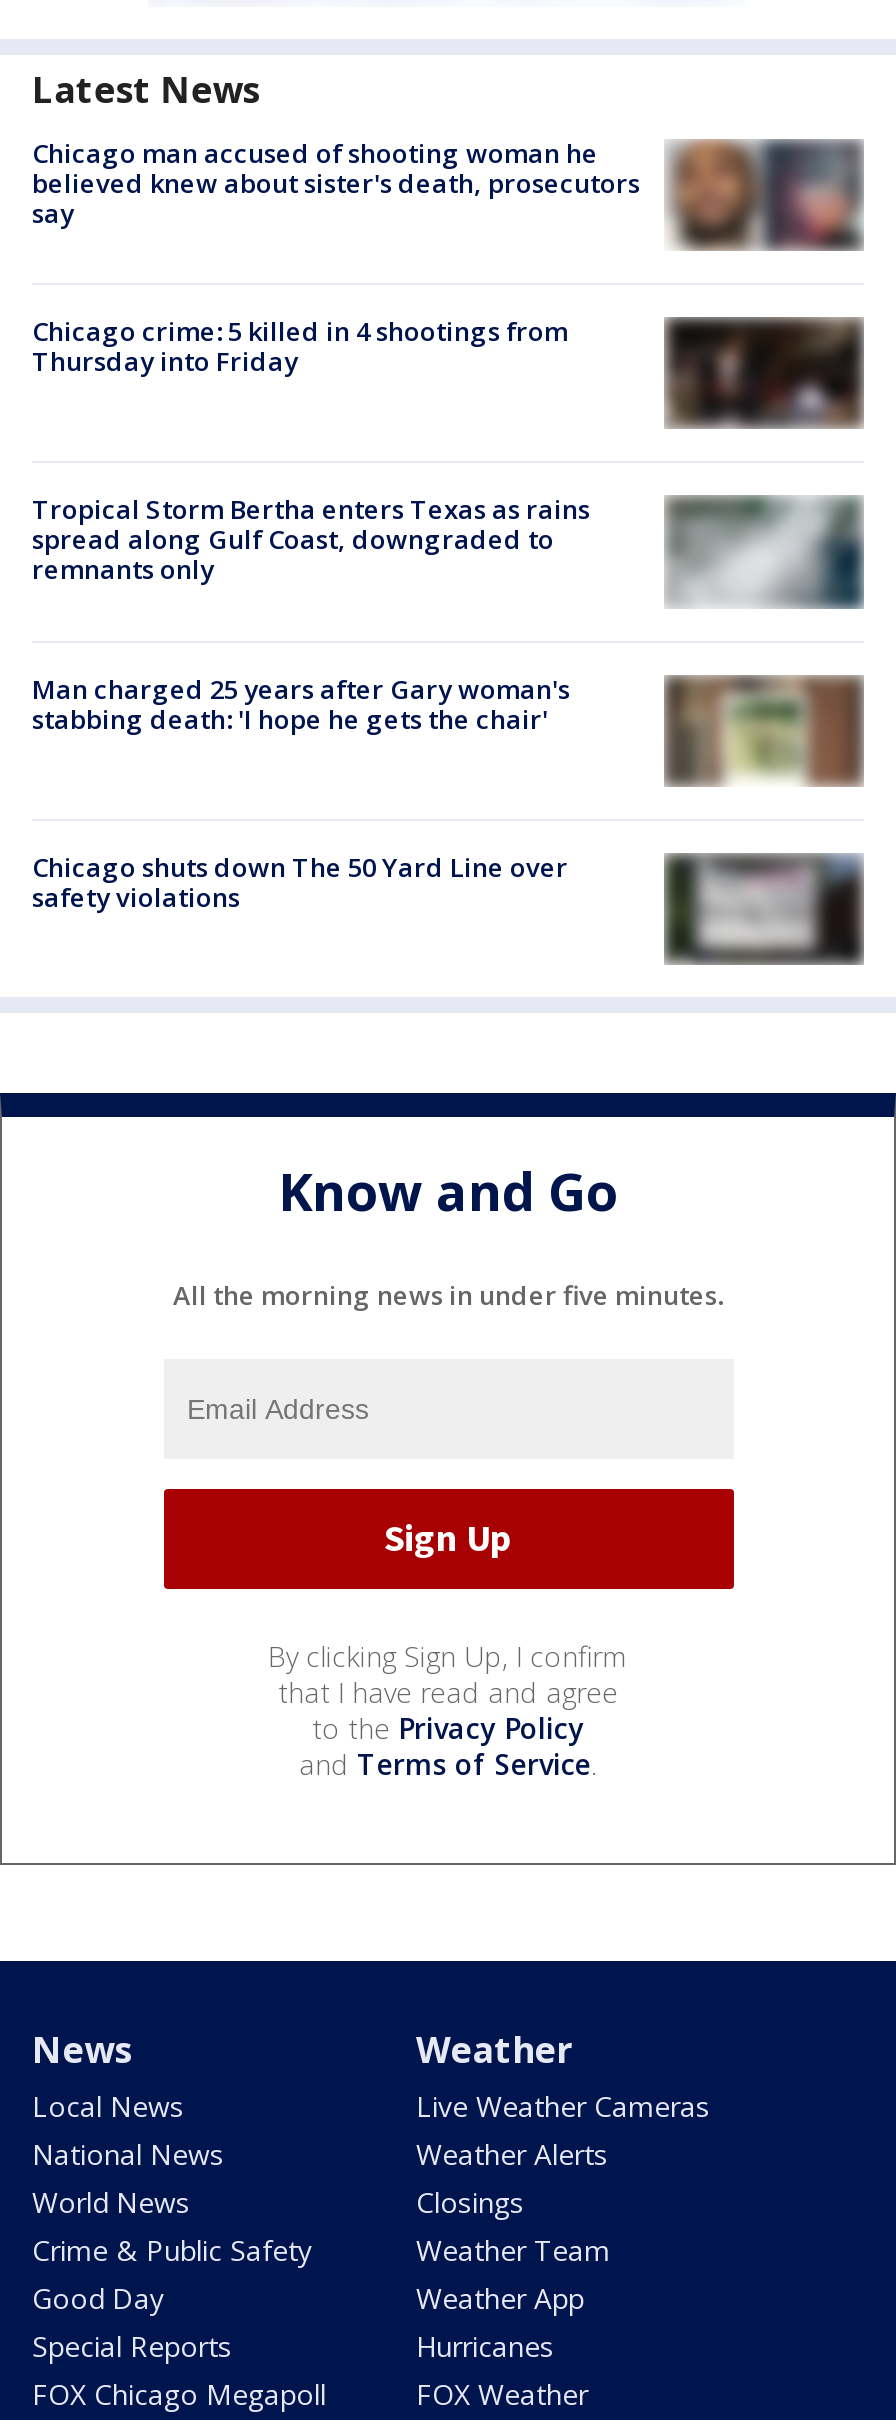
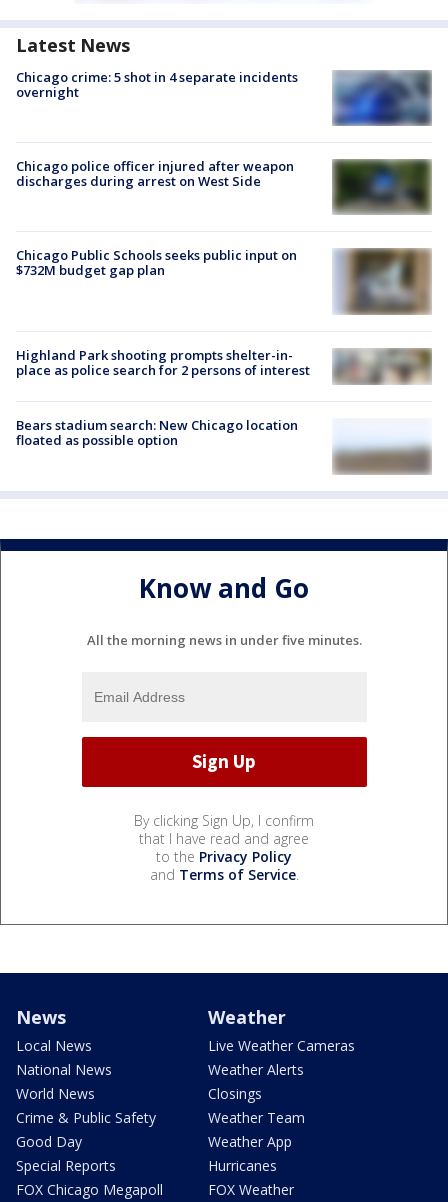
- [image]
- Chicago man accused of shooting woman he
- believed knew about sister's death, prosecutors
- say
+ [image]
+ Chicago crime: 5 shot in 4 separate incidents
+ overnight

- Chicago crime: 5 killed in 4 shootings from
- Thursday into Friday
+ Chicago police officer injured after weapon
+ discharges during arrest on West Side

- [image]
+ [image]

- [image]
- Tropical Storm Bertha enters Texas as rains
- spread along Gulf Coast, downgraded to
- remnants only
+ [image]
+ Chicago Public Schools seeks public input on
+ $732M budget gap plan

- Man charged 25 years after Gary woman's
- stabbing death: 'I hope he gets the chair'
+ Highland Park shooting prompts shelter-in-
+ place as police search for 2 persons of interest

- [image]
+ [image]

- Chicago shuts down The 50 Yard Line over
- safety violations
+ Bears stadium search: New Chicago location
+ floated as possible option

- [image]
+ [image]
